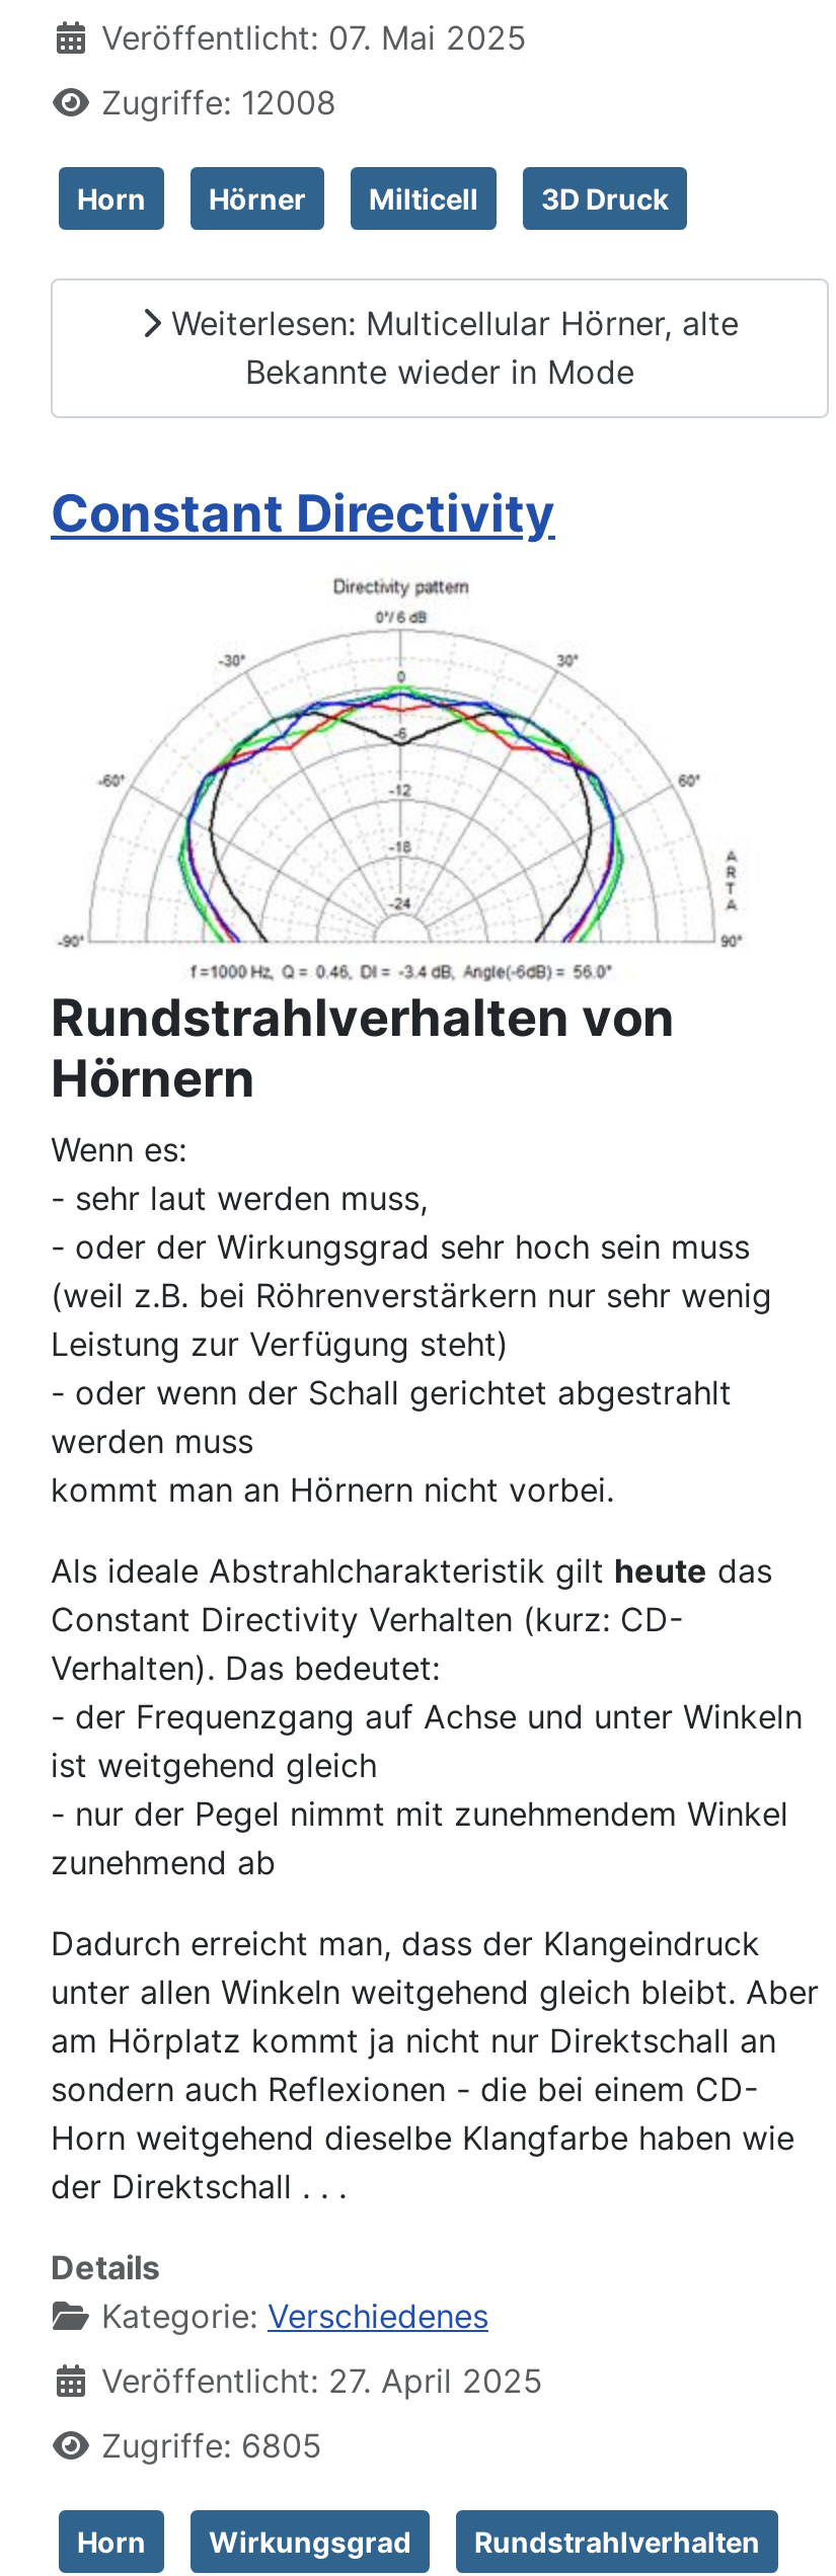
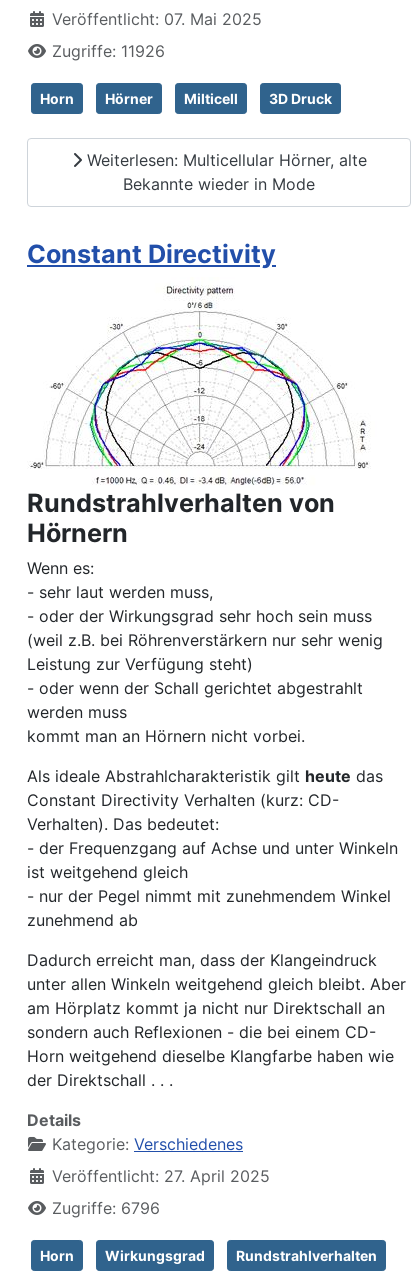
- Zugriffe: 12008
+ Zugriffe: 11926

- Zugriffe: 6805
+ Zugriffe: 6796
